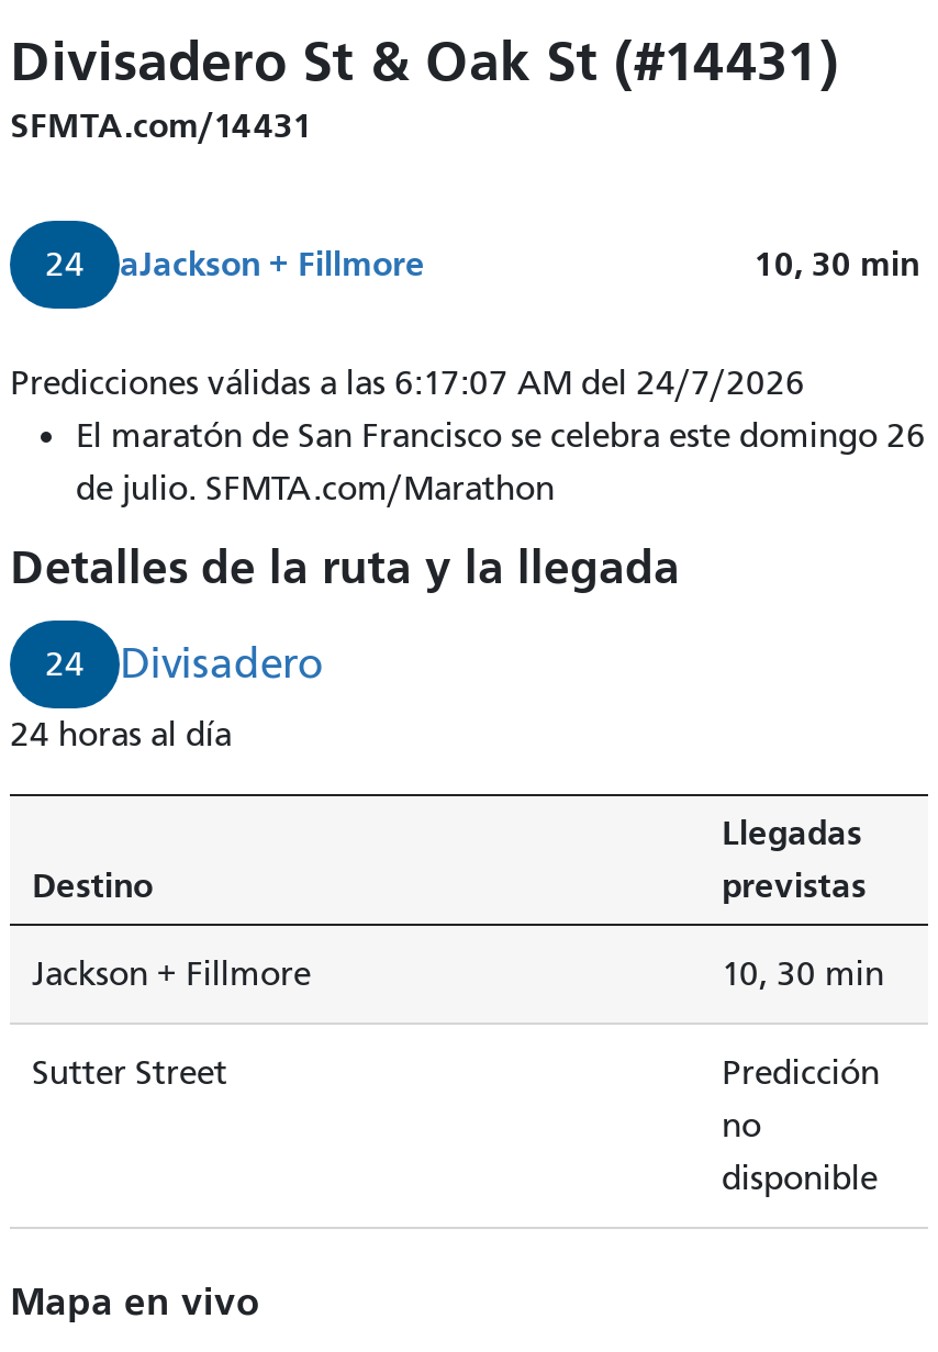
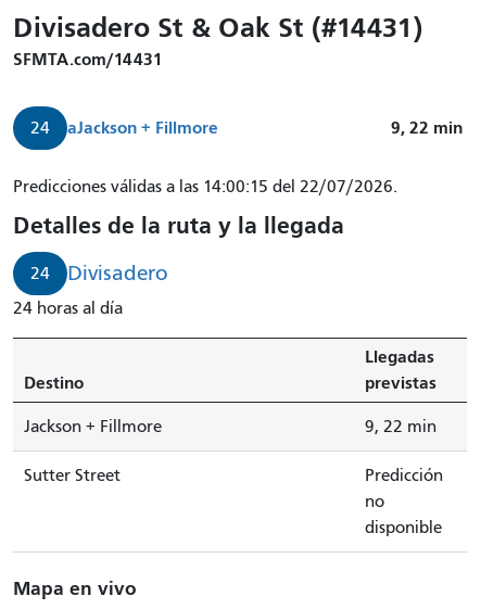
- 10, 30 min
+ 9, 22 min

- Predicciones válidas a las 6:17:07 AM del 24/7/2026
- El maratón de San Francisco se celebra este domingo 26
- de julio. SFMTA.com/Marathon
+ Predicciones válidas a las 14:00:15 del 22/07/2026.

- 10, 30 min
+ 9, 22 min
